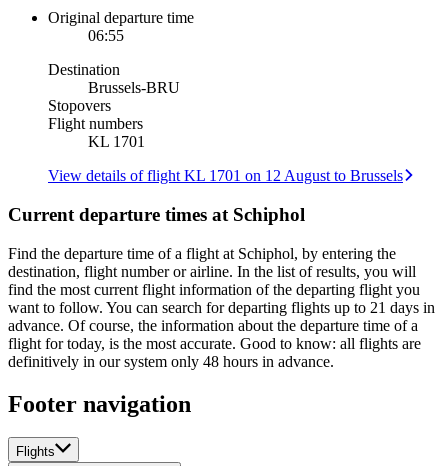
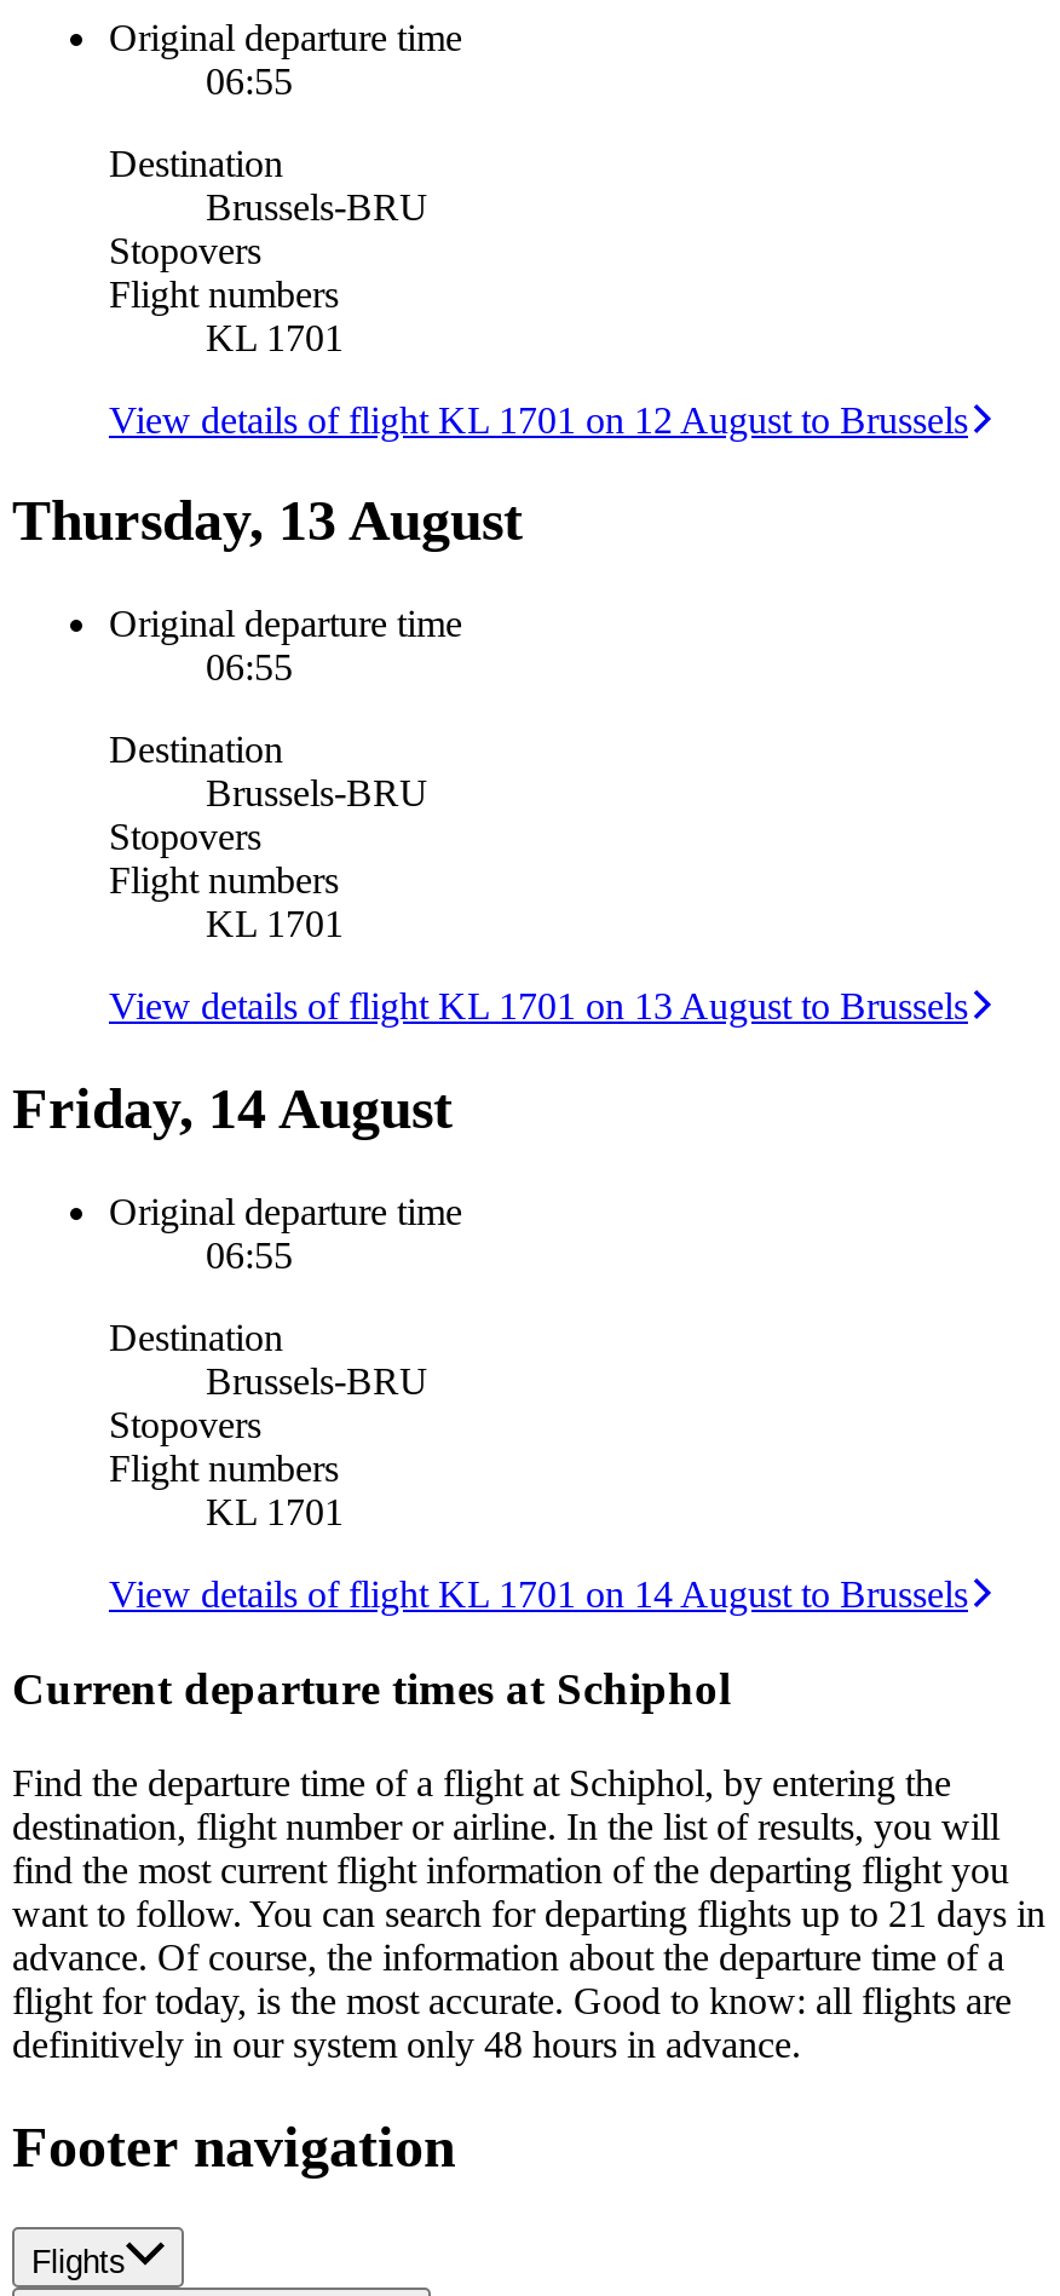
+ Thursday, 13 August
+ Original departure time
+ 06:55
+ Destination
+ Brussels-BRU
+ Stopovers
+ Flight numbers
+ KL 1701
+ View details of flight KL 1701 on 13 August to Brussels
+ Friday, 14 August
+ Original departure time
+ 06:55
+ Destination
+ Brussels-BRU
+ Stopovers
+ Flight numbers
+ KL 1701
+ View details of flight KL 1701 on 14 August to Brussels
